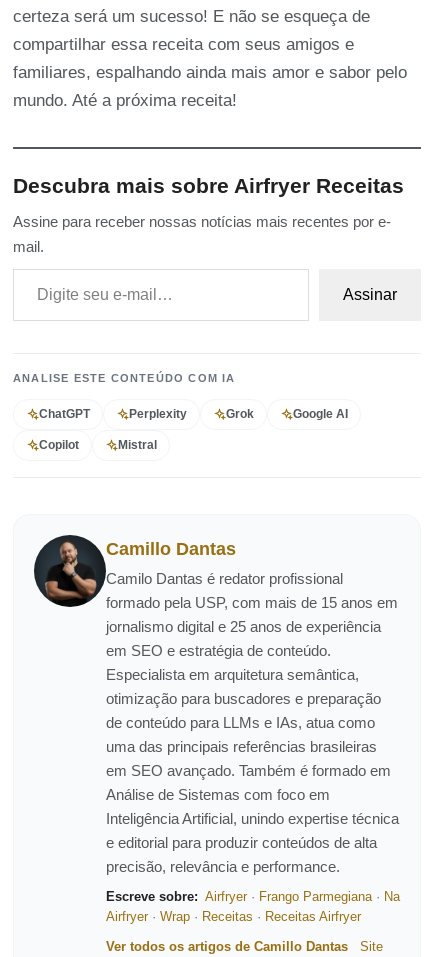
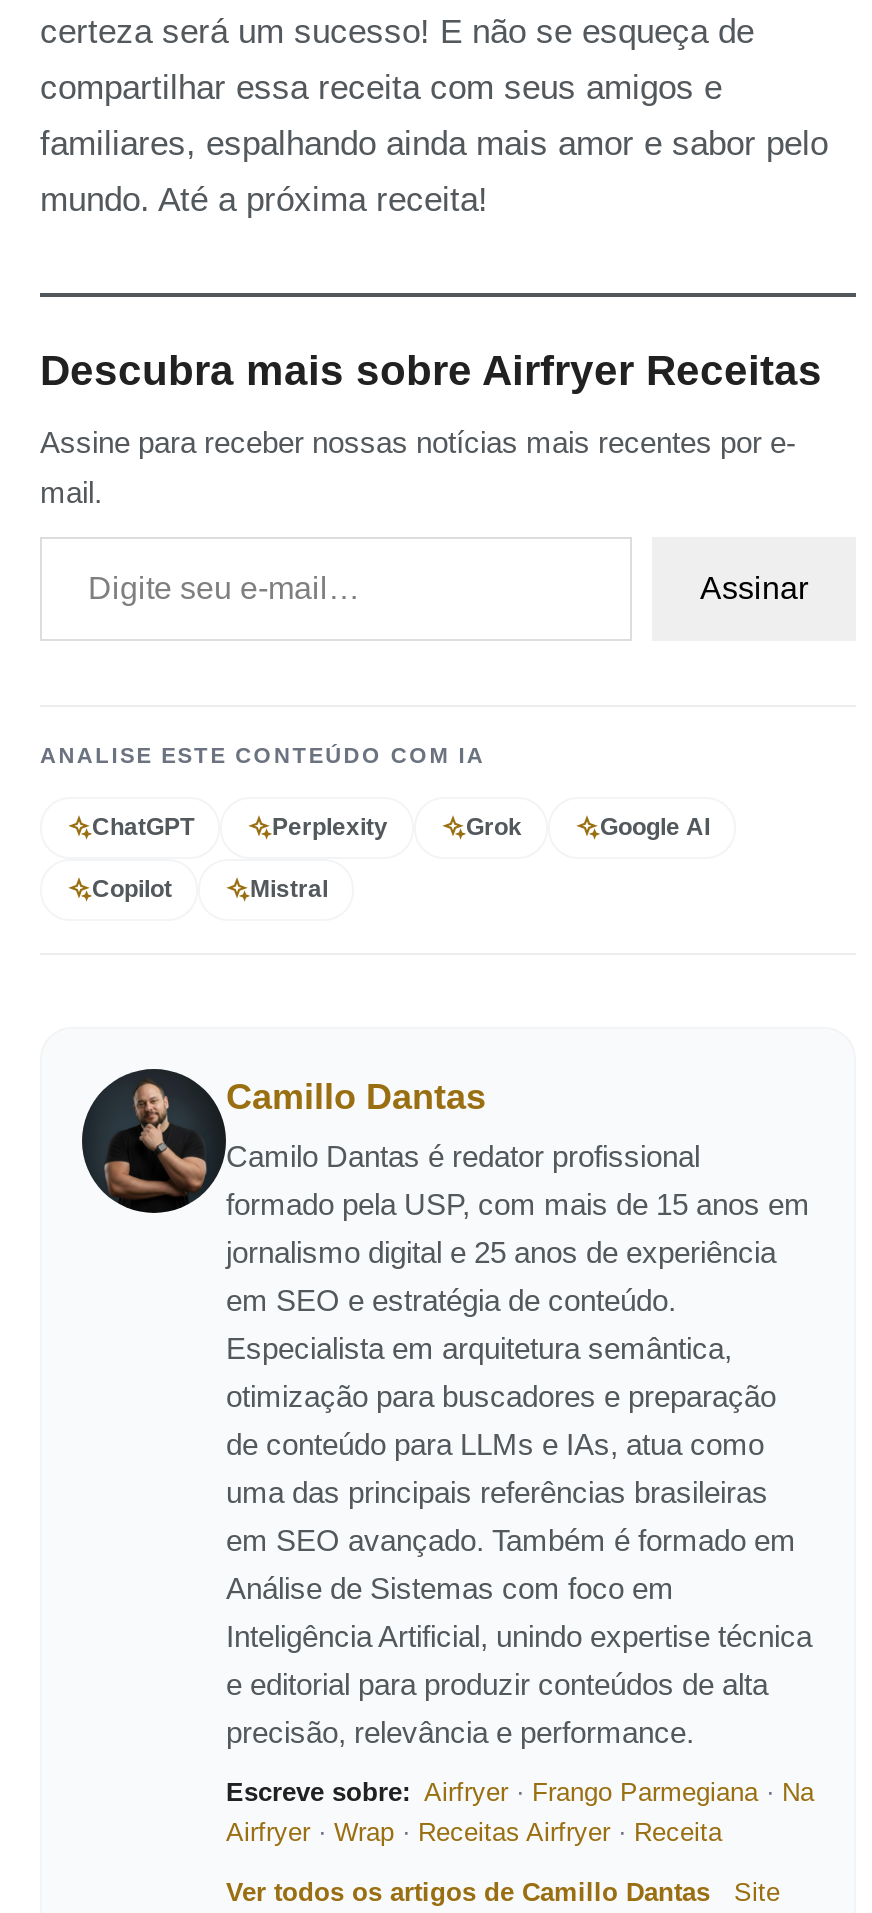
- Airfryer · Wrap · Receitas · Receitas Airfryer
+ Airfryer · Wrap · Receitas Airfryer · Receita
